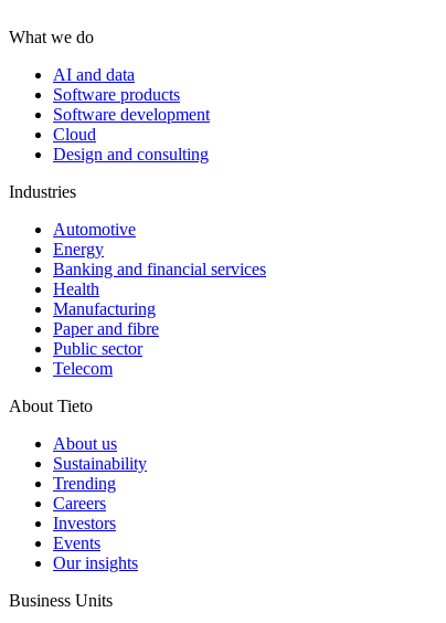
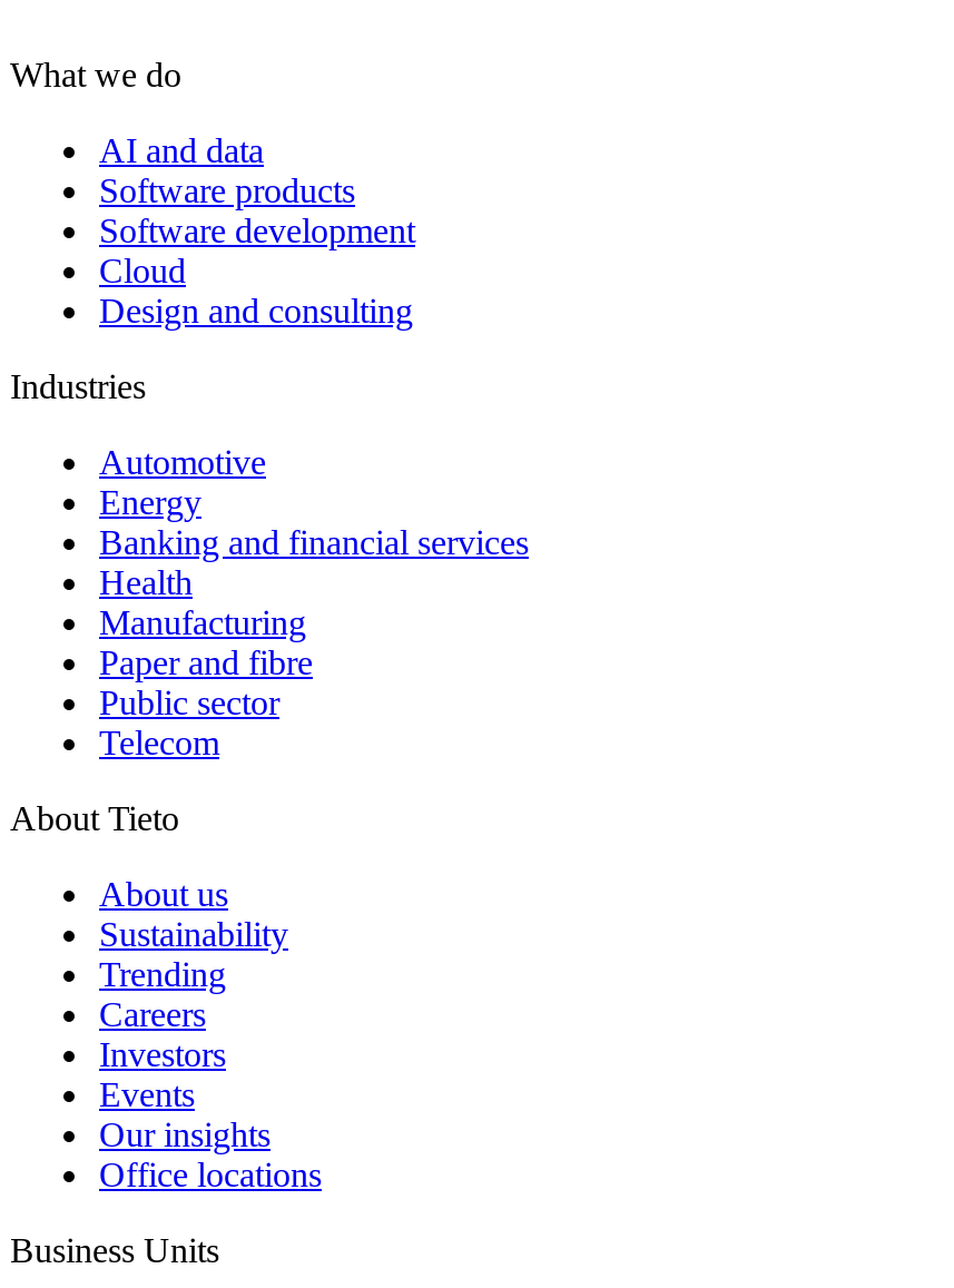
+ Office locations
